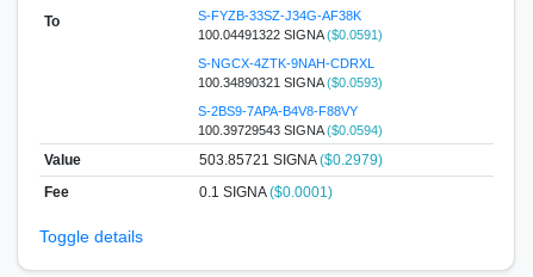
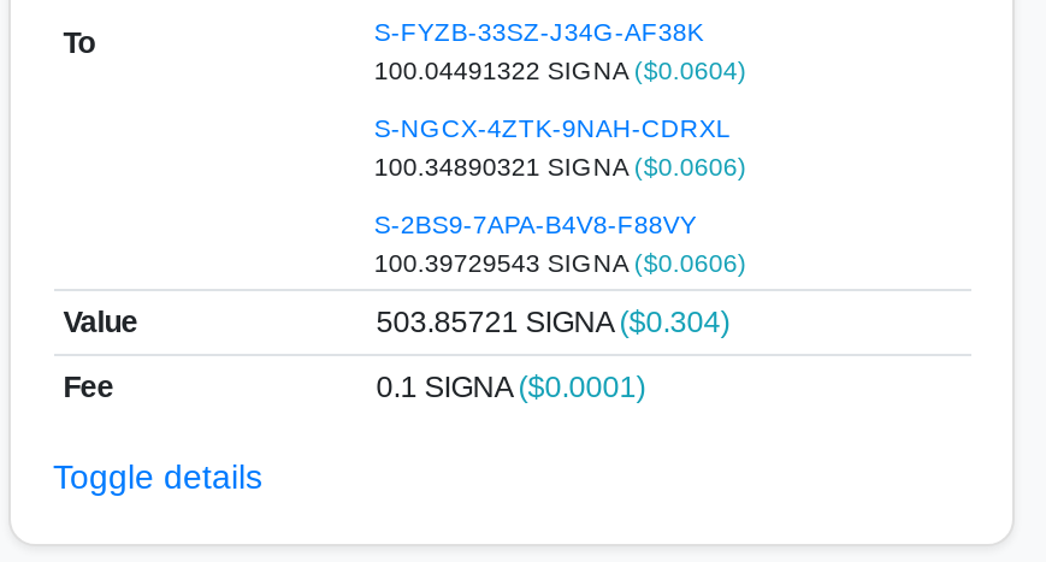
- 100.04491322 SIGNA ($0.0591)
+ 100.04491322 SIGNA ($0.0604)

- 100.34890321 SIGNA ($0.0593)
+ 100.34890321 SIGNA ($0.0606)

- 100.39729543 SIGNA ($0.0594)
+ 100.39729543 SIGNA ($0.0606)

- 503.85721 SIGNA ($0.2979)
+ 503.85721 SIGNA ($0.304)
